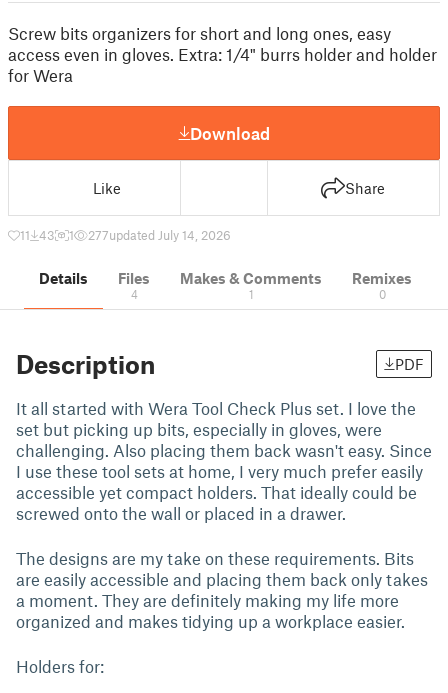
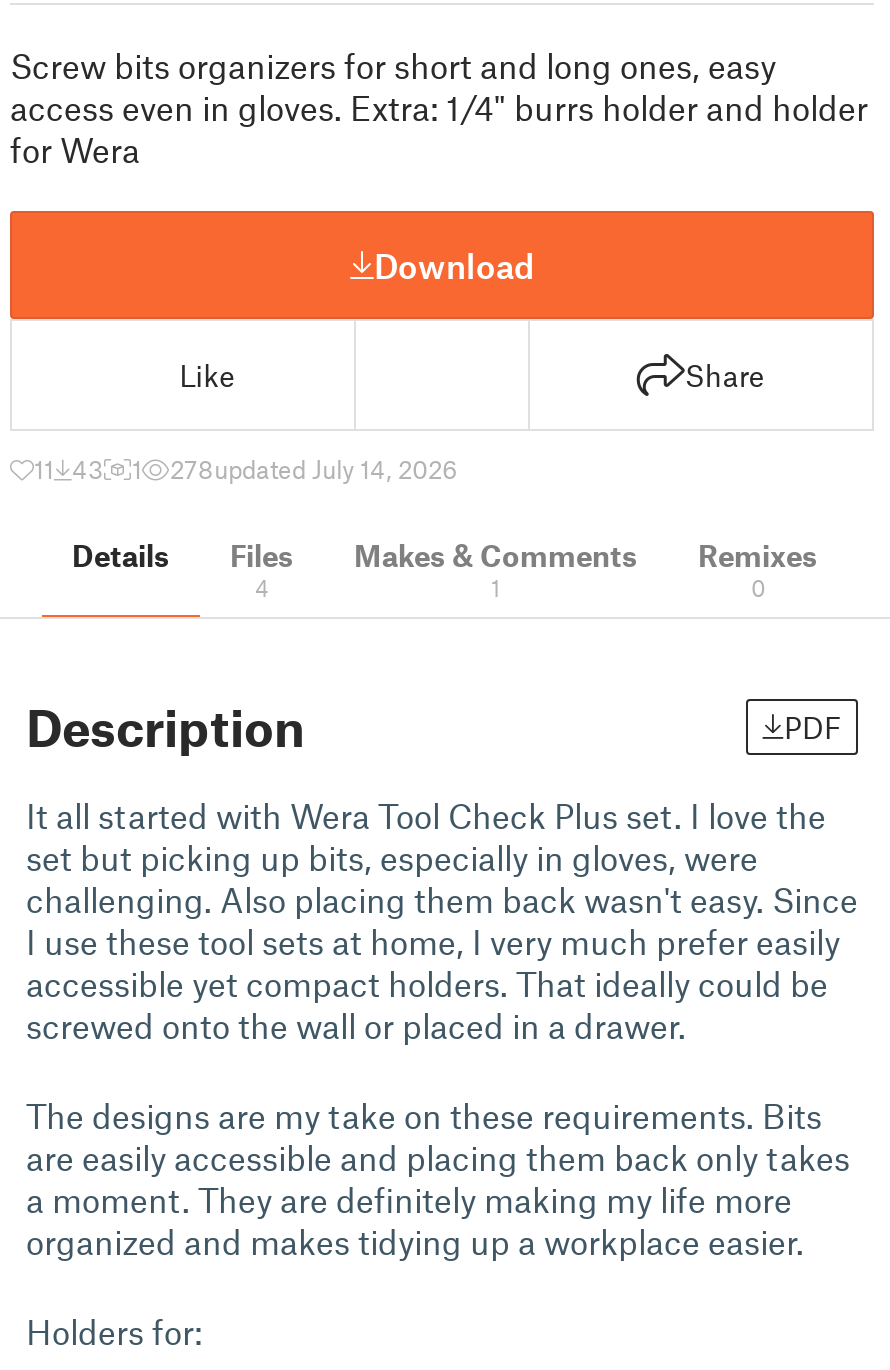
- 277updated July 14, 2026
+ 278updated July 14, 2026
